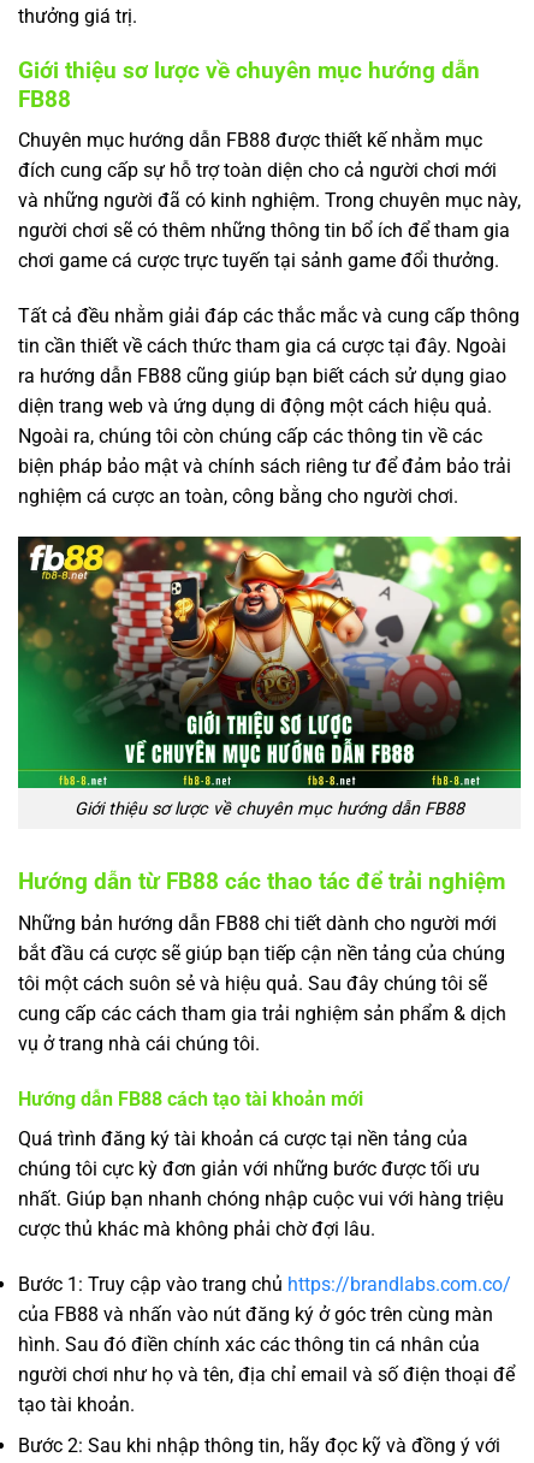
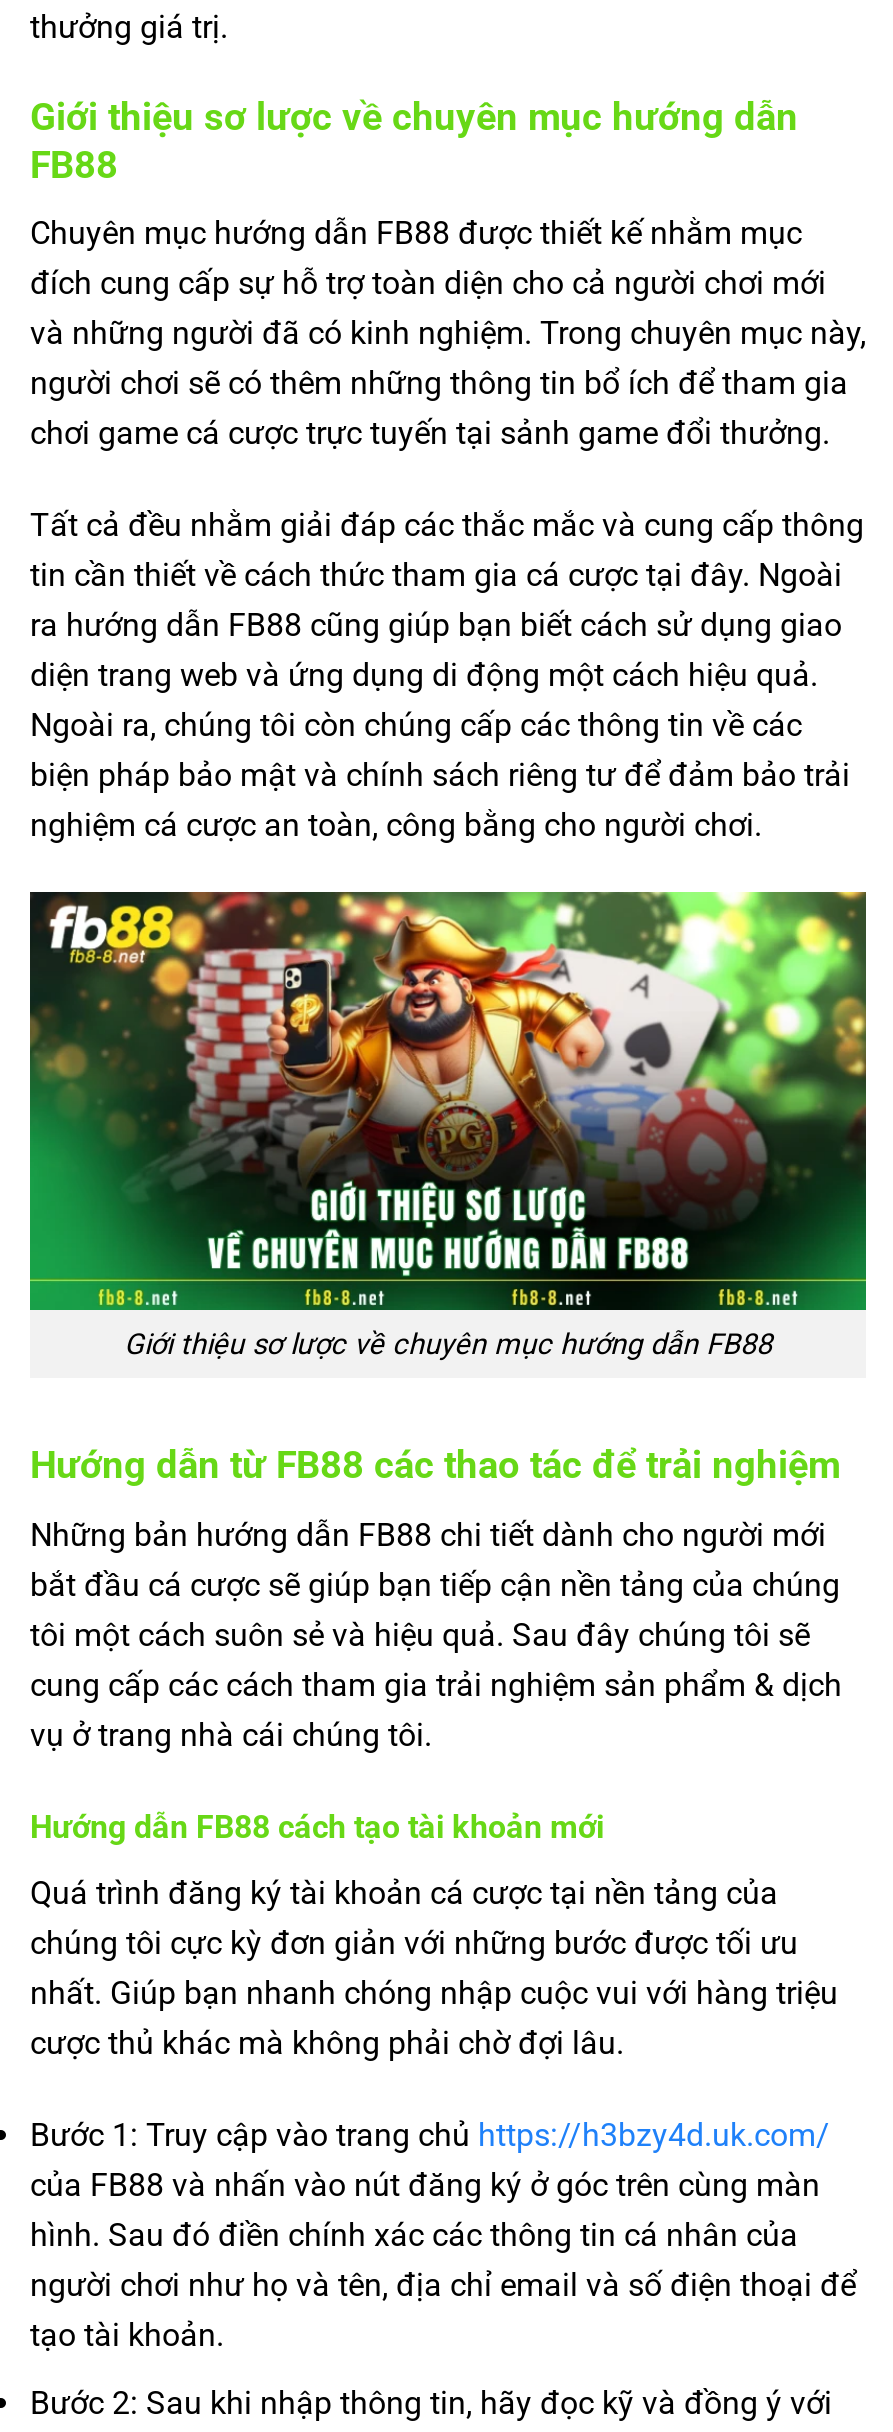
- Bước 1: Truy cập vào trang chủ https://brandlabs.com.co/
+ Bước 1: Truy cập vào trang chủ https://h3bzy4d.uk.com/
